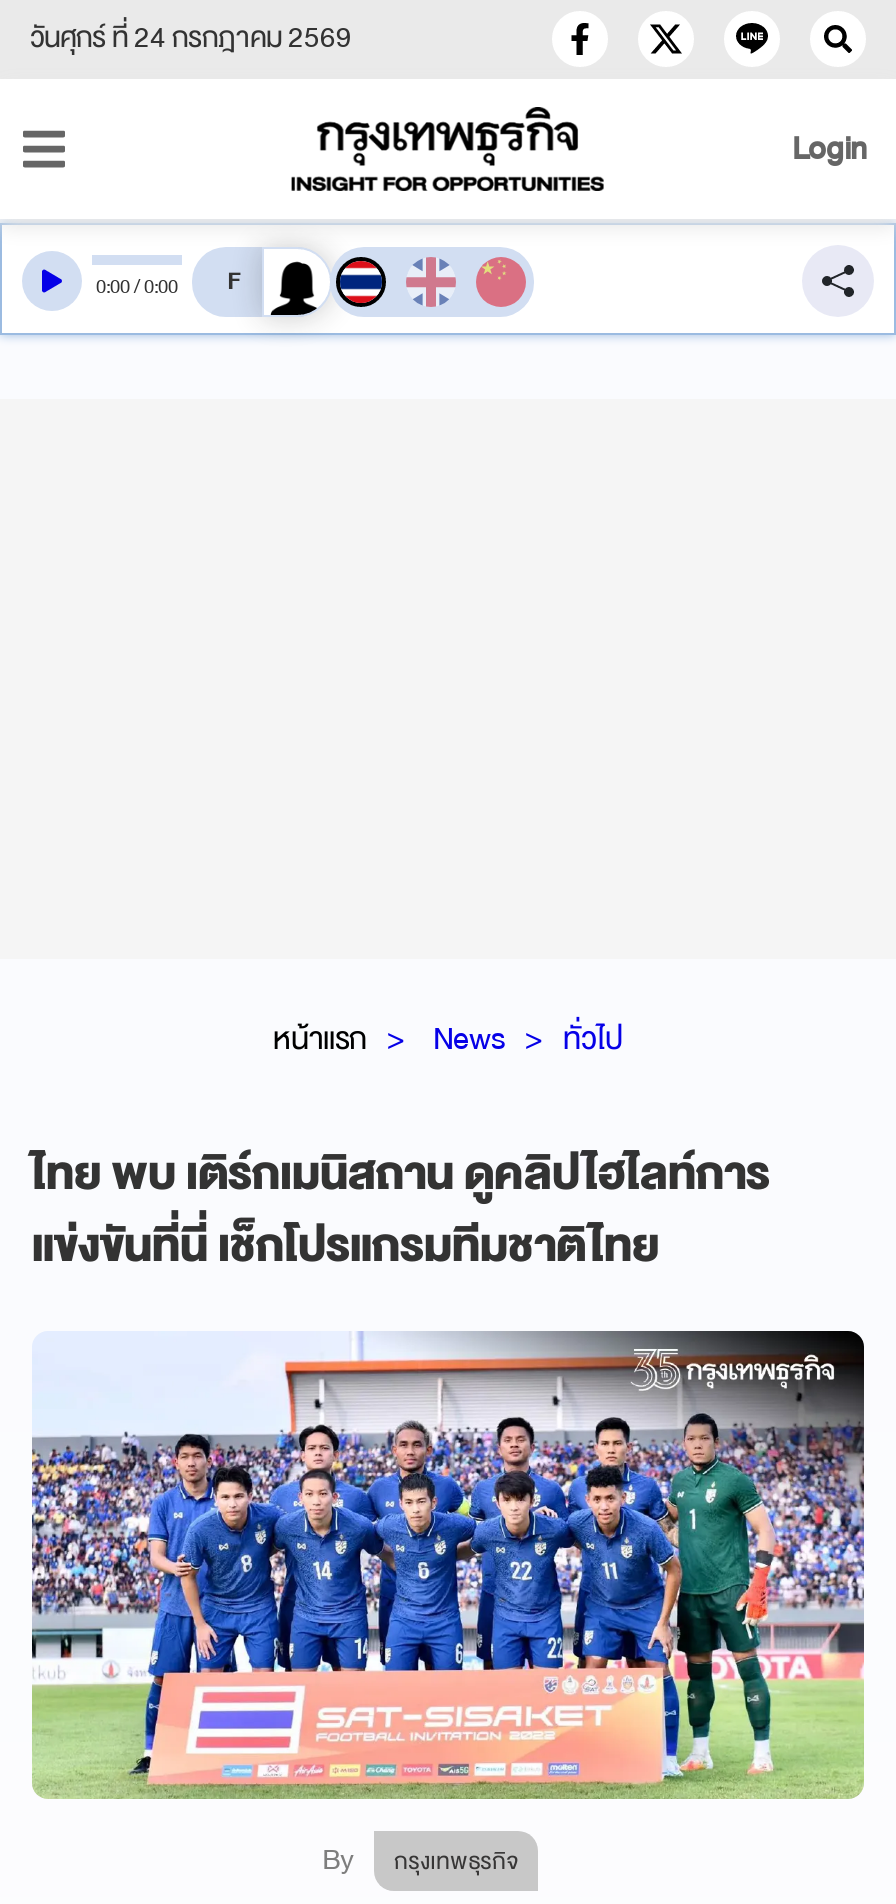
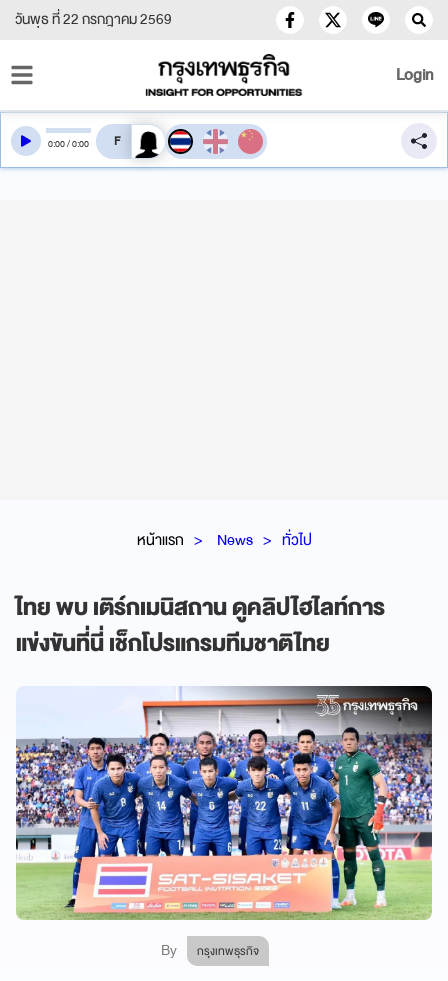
- วันศุกร์ ที่ 24 กรกฎาคม 2569
+ วันพุธ ที่ 22 กรกฎาคม 2569
